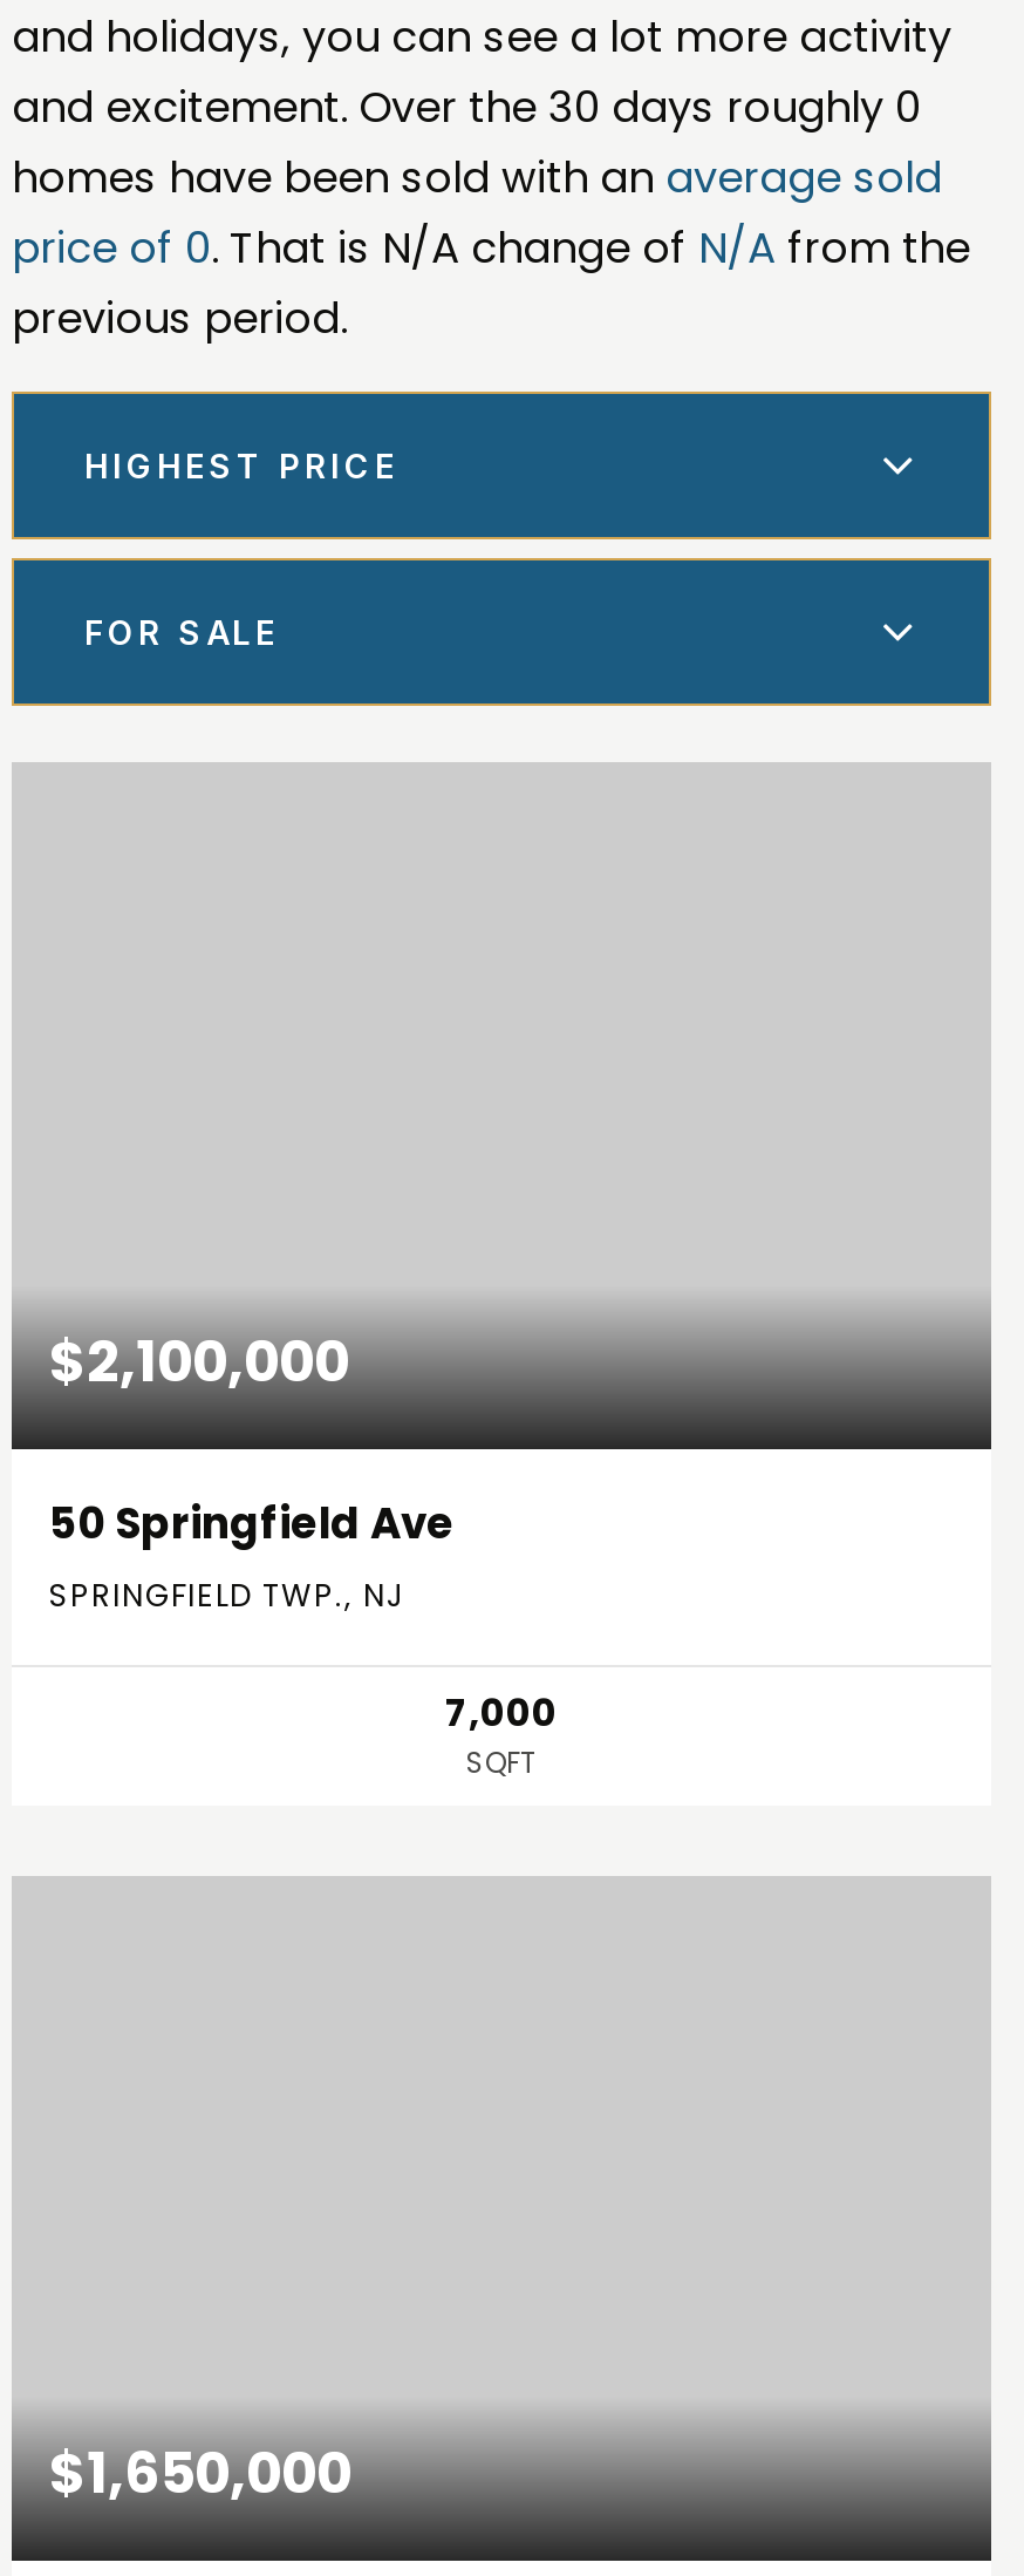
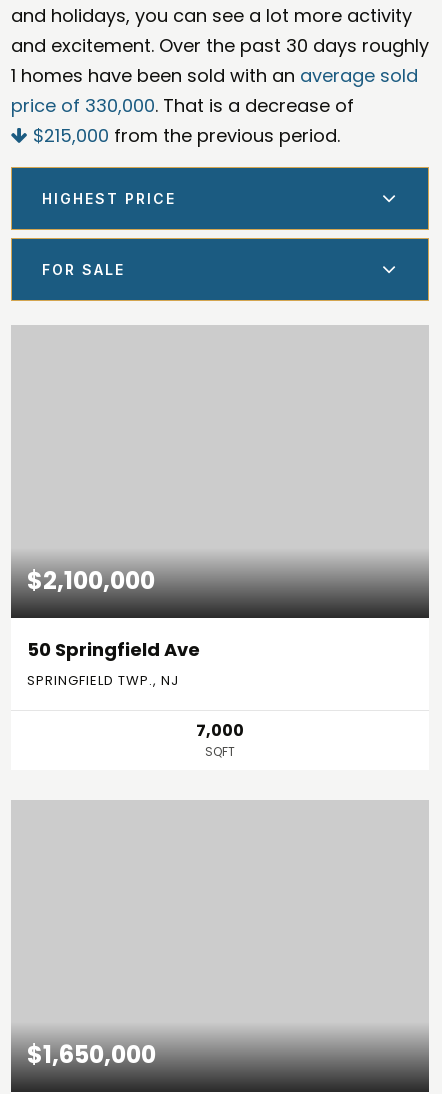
- and excitement. Over the 30 days roughly 0
- homes have been sold with an average sold
- price of 0. That is N/A change of N/A from the
- previous period.
+ and excitement. Over the past 30 days roughly
+ 1 homes have been sold with an average sold
+ price of 330,000. That is a decrease of
+ $215,000 from the previous period.
